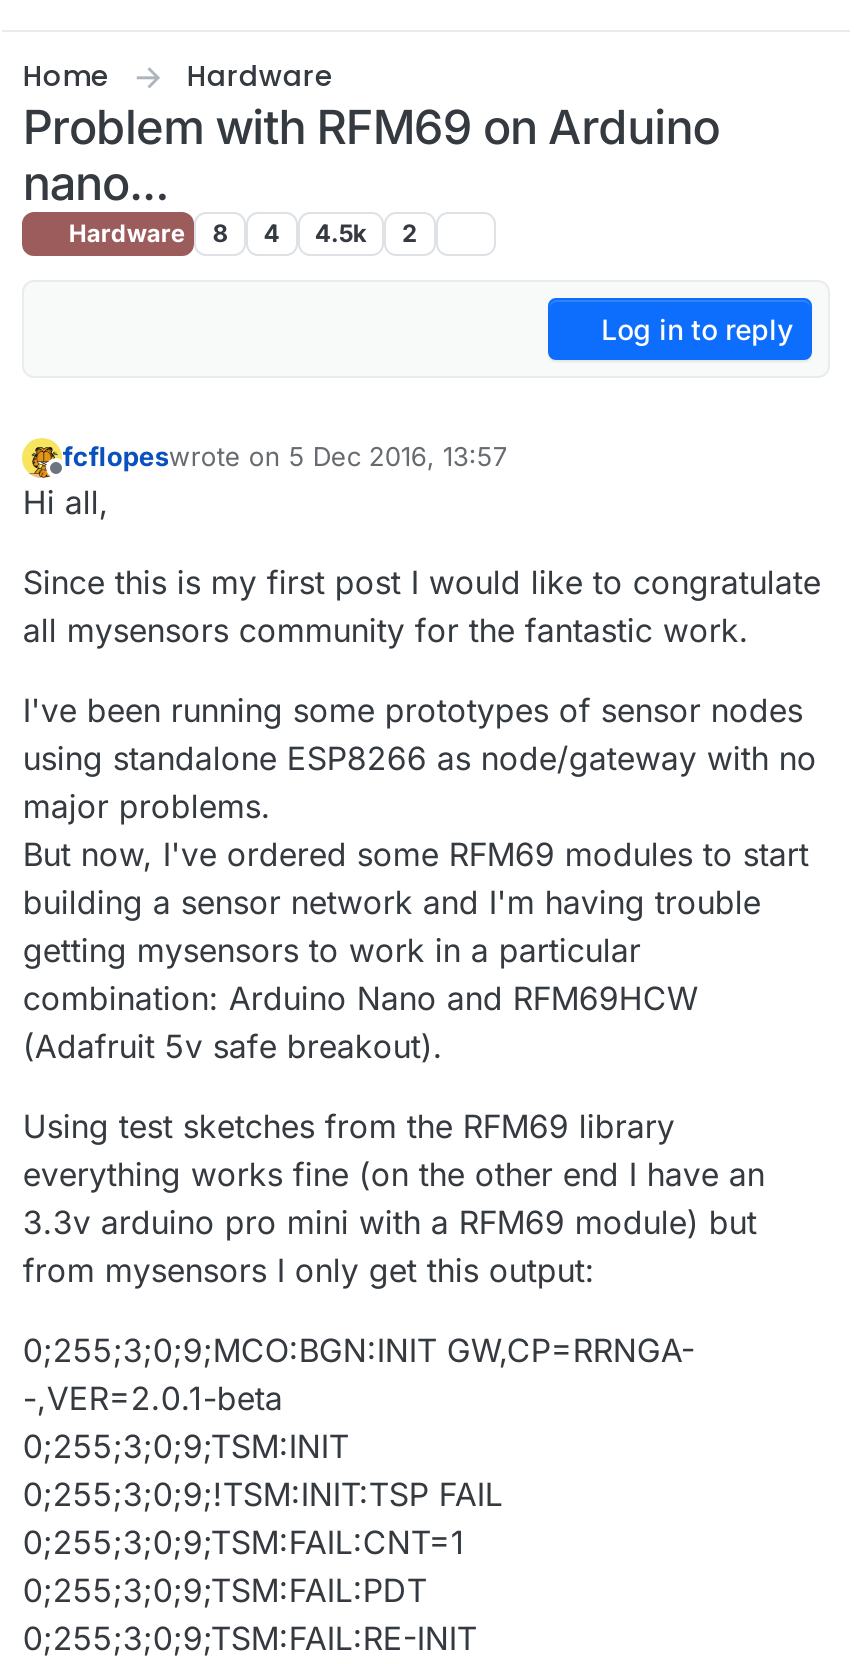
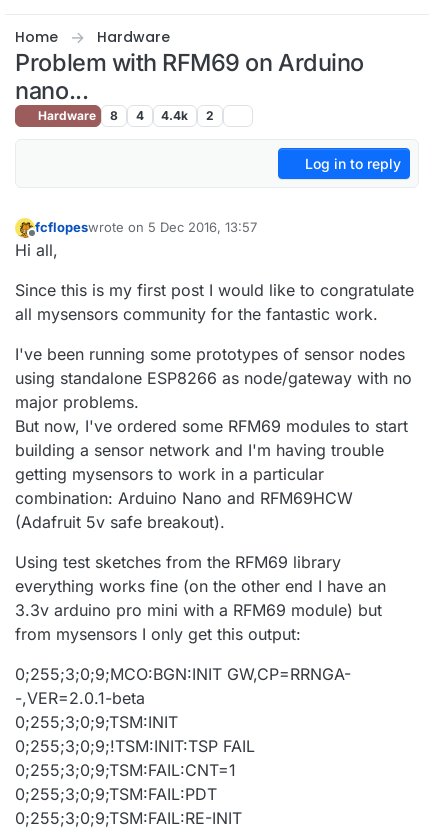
- Hardware 8 4 4.5k 2
+ Hardware 8 4 4.4k 2
